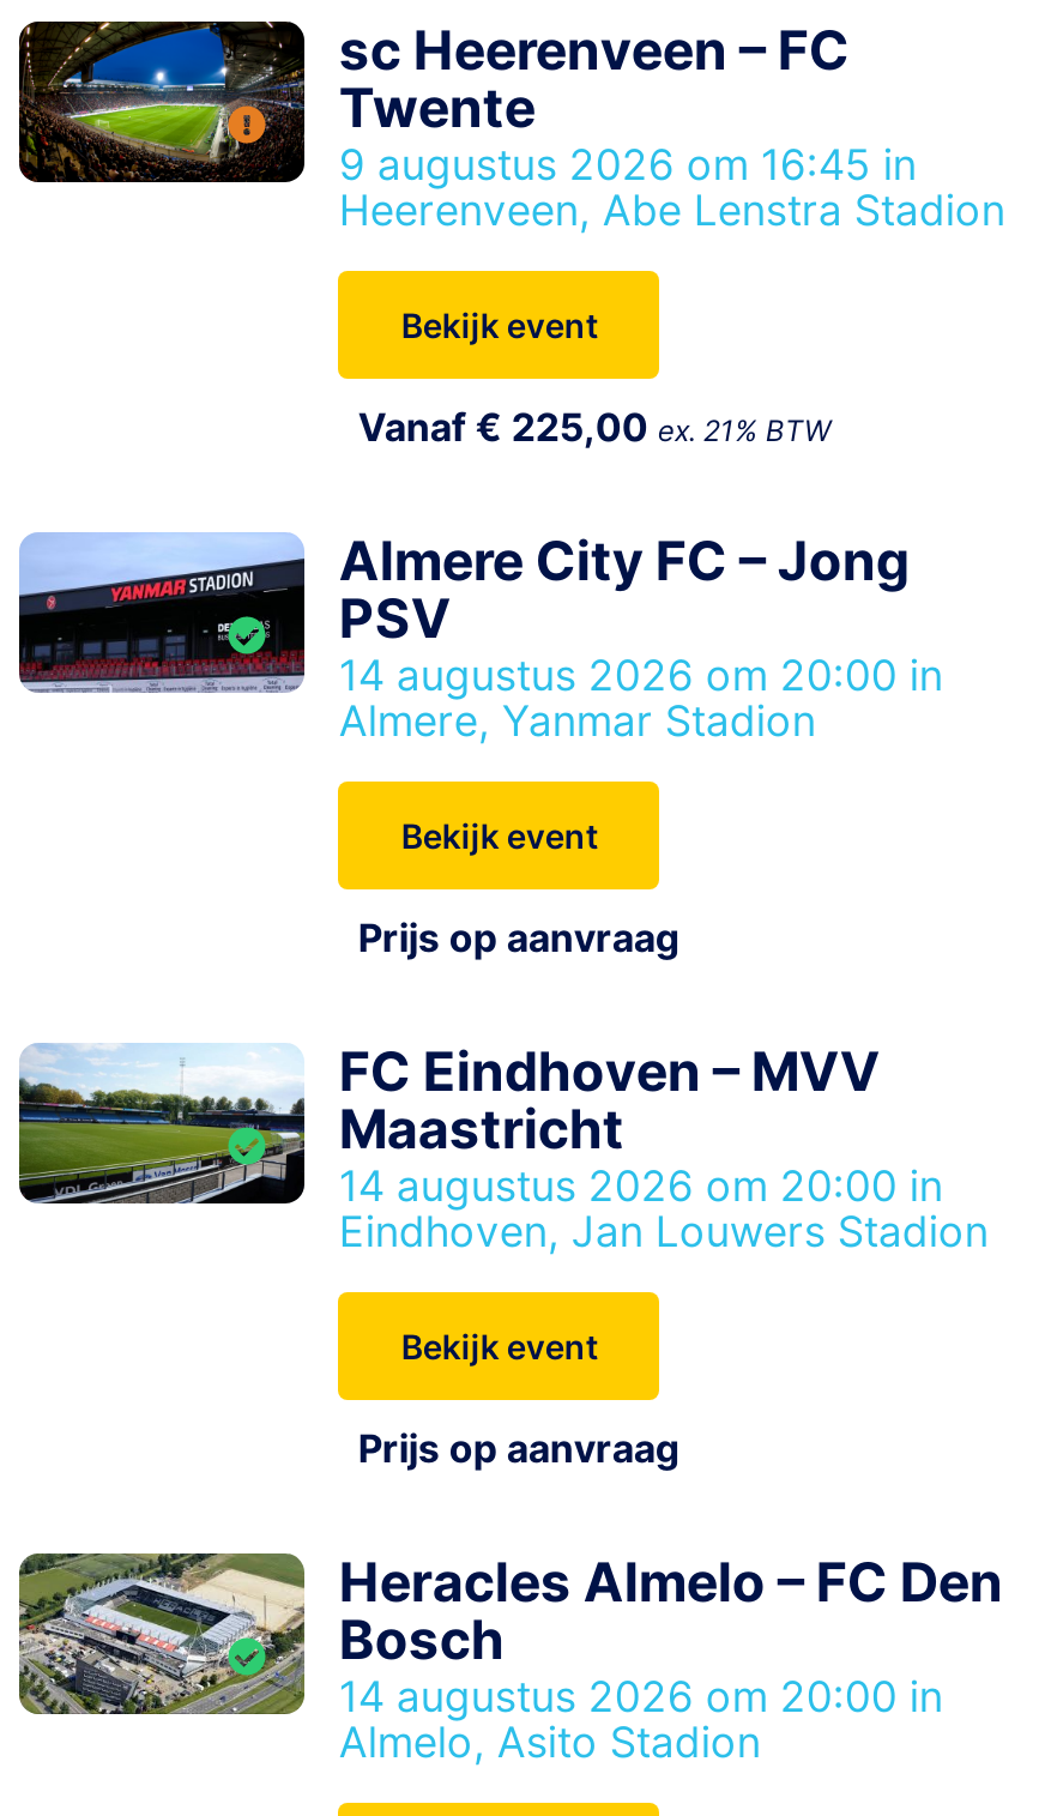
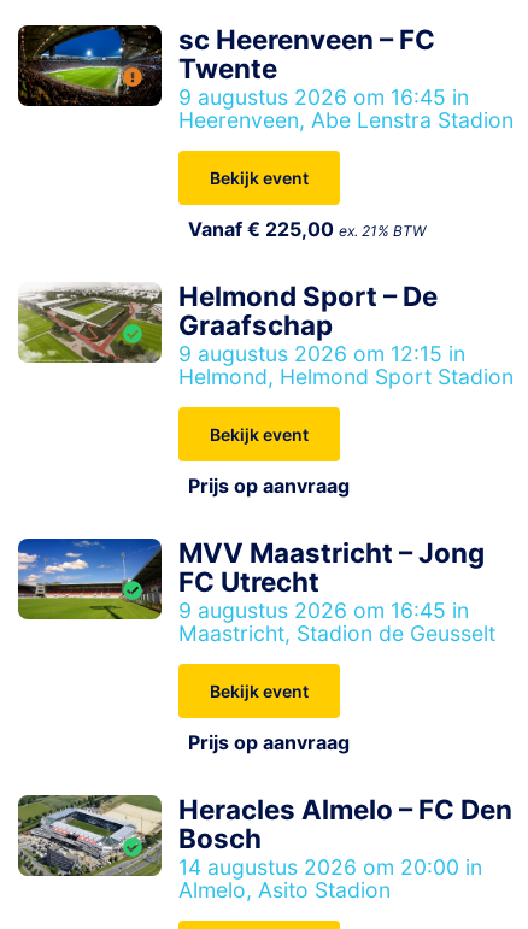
- [image]
- Almere City FC – Jong
- PSV
- 14 augustus 2026 om 20:00 in
- Almere, Yanmar Stadion
+ [image]
+ Helmond Sport – De
+ Graafschap
+ 9 augustus 2026 om 12:15 in
+ Helmond, Helmond Sport Stadion

- [image]
- FC Eindhoven – MVV
- Maastricht
- 14 augustus 2026 om 20:00 in
- Eindhoven, Jan Louwers Stadion
+ [image]
+ MVV Maastricht – Jong
+ FC Utrecht
+ 9 augustus 2026 om 16:45 in
+ Maastricht, Stadion de Geusselt
